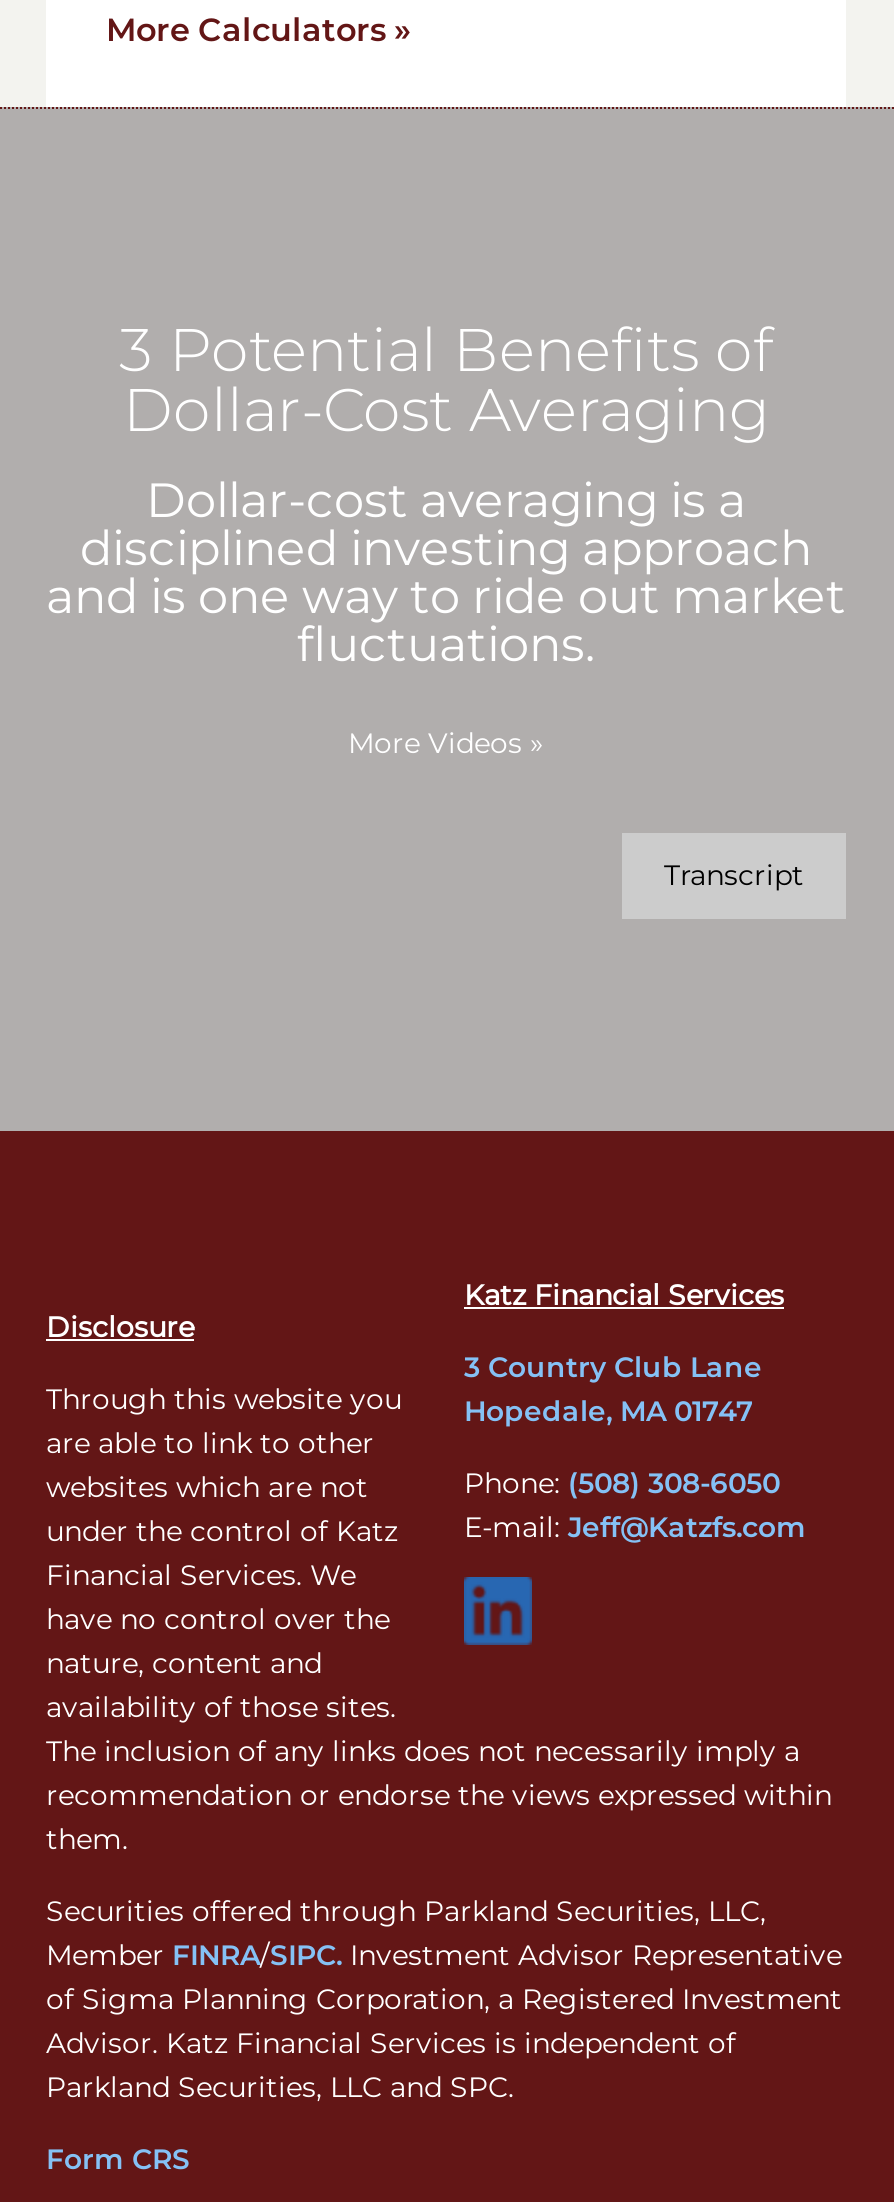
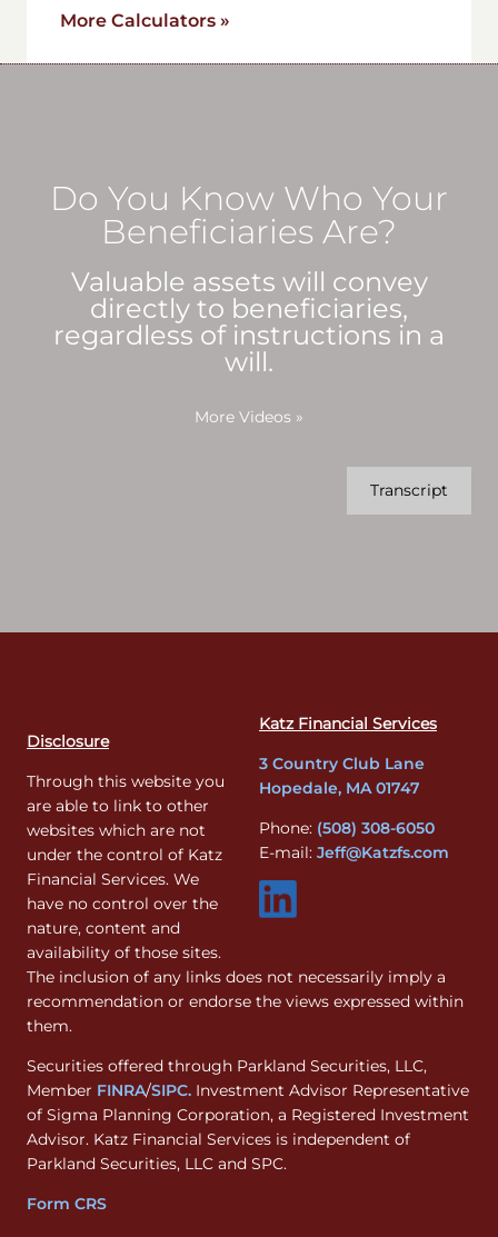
- 3 Potential Benefits of
- Dollar-Cost Averaging
- Dollar-cost averaging is a
- disciplined investing approach
- and is one way to ride out market
- fluctuations.
+ Do You Know Who Your
+ Beneficiaries Are?
+ Valuable assets will convey
+ directly to beneficiaries,
+ regardless of instructions in a
+ will.
